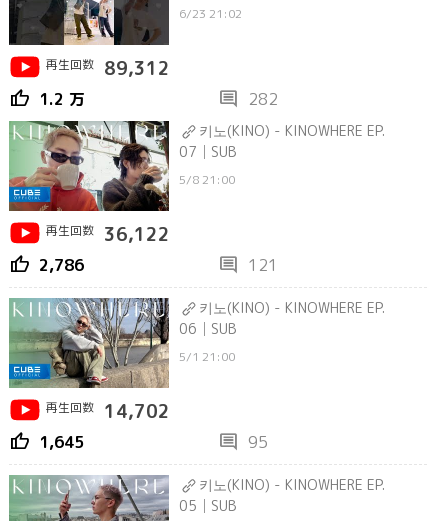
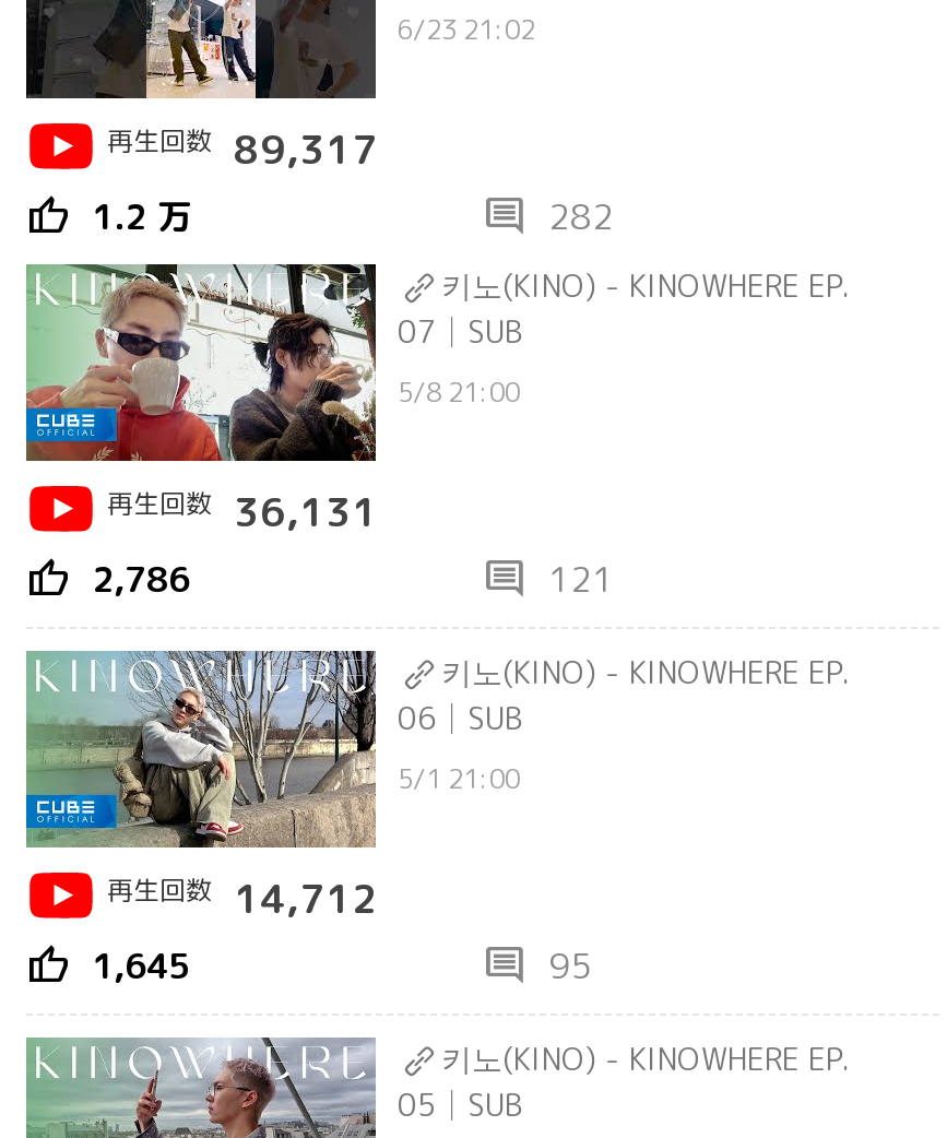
- 再生回数 89,312
+ 再生回数 89,317

- 再生回数 36,122
+ 再生回数 36,131

- 再生回数 14,702
+ 再生回数 14,712
